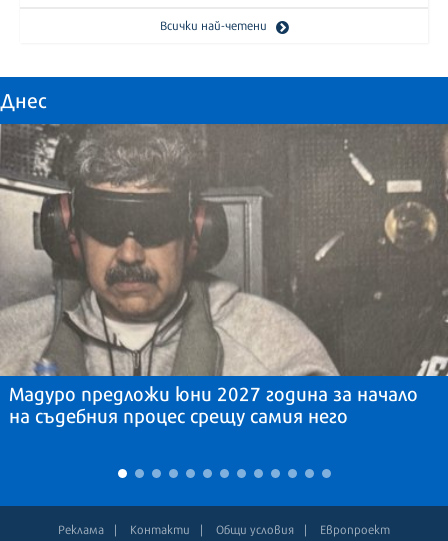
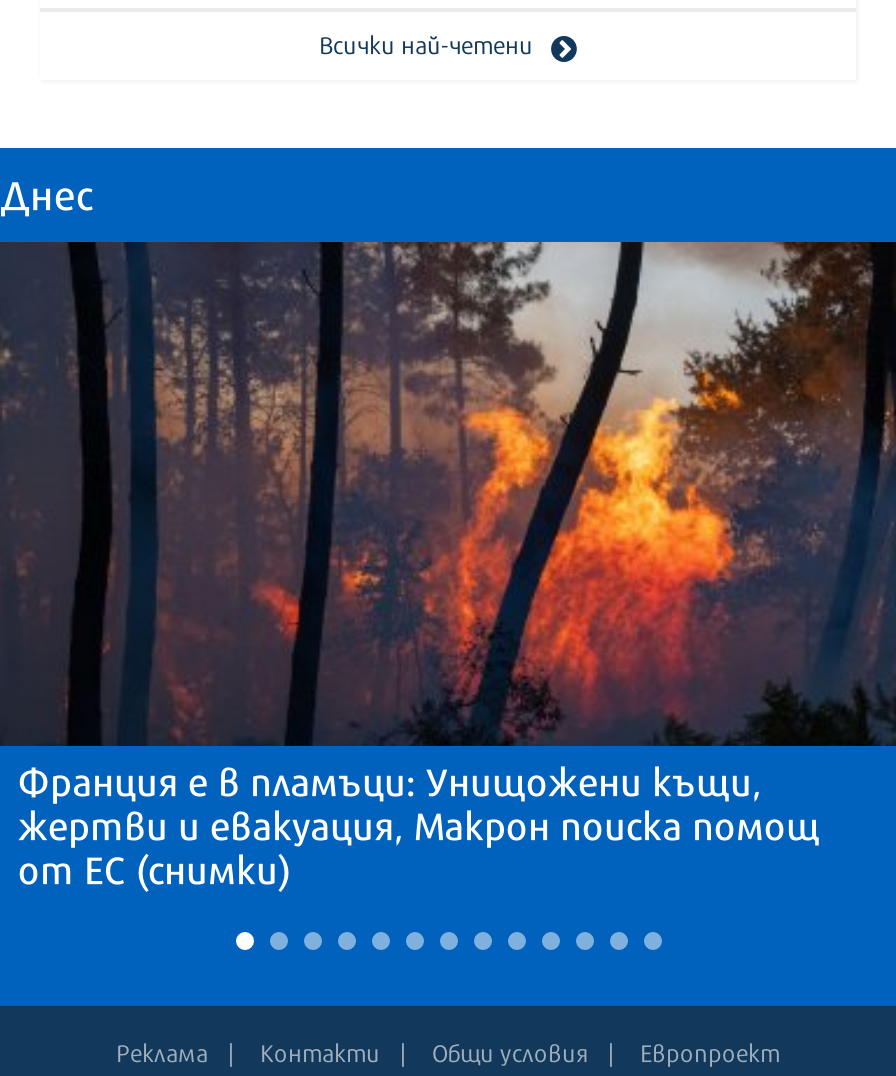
- [image]
- Мадуро предложи юни 2027 година за начало
- на съдебния процес срещу самия него
+ [image]
+ Франция е в пламъци: Унищожени къщи,
+ жертви и евакуация, Макрон поиска помощ
+ от ЕС (снимки)
